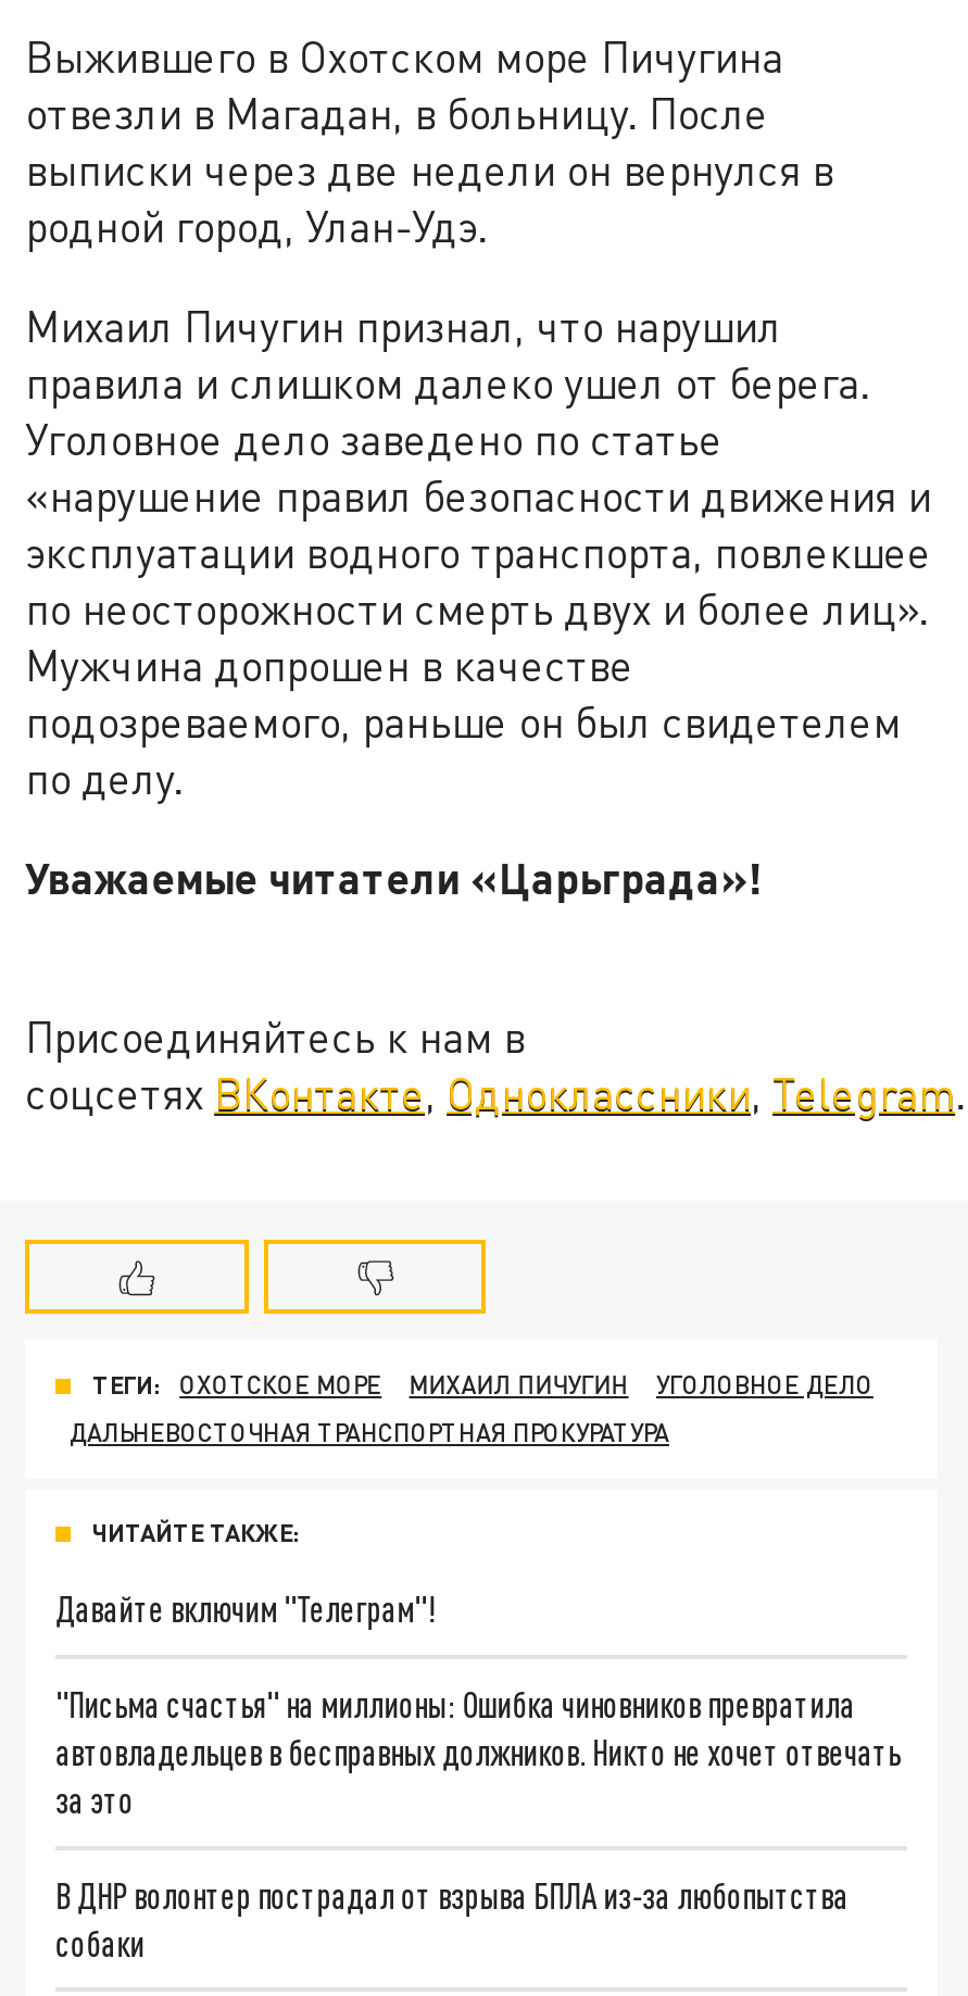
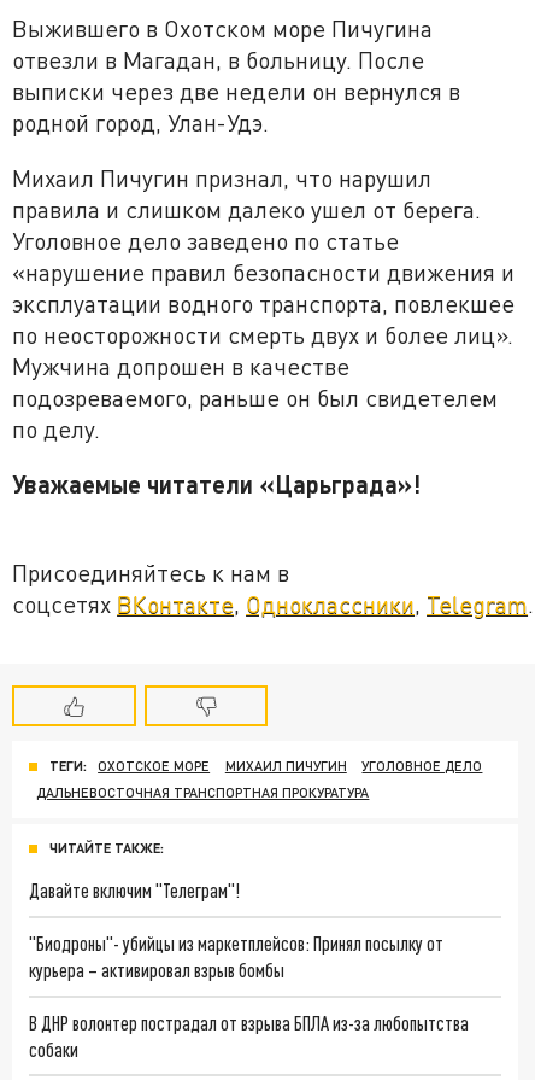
- "Письма счастья" на миллионы: Ошибка чиновников превратила
- автовладельцев в бесправных должников. Никто не хочет отвечать
- за это
+ "Биодроны"- убийцы из маркетплейсов: Принял посылку от
+ курьера – активировал взрыв бомбы
